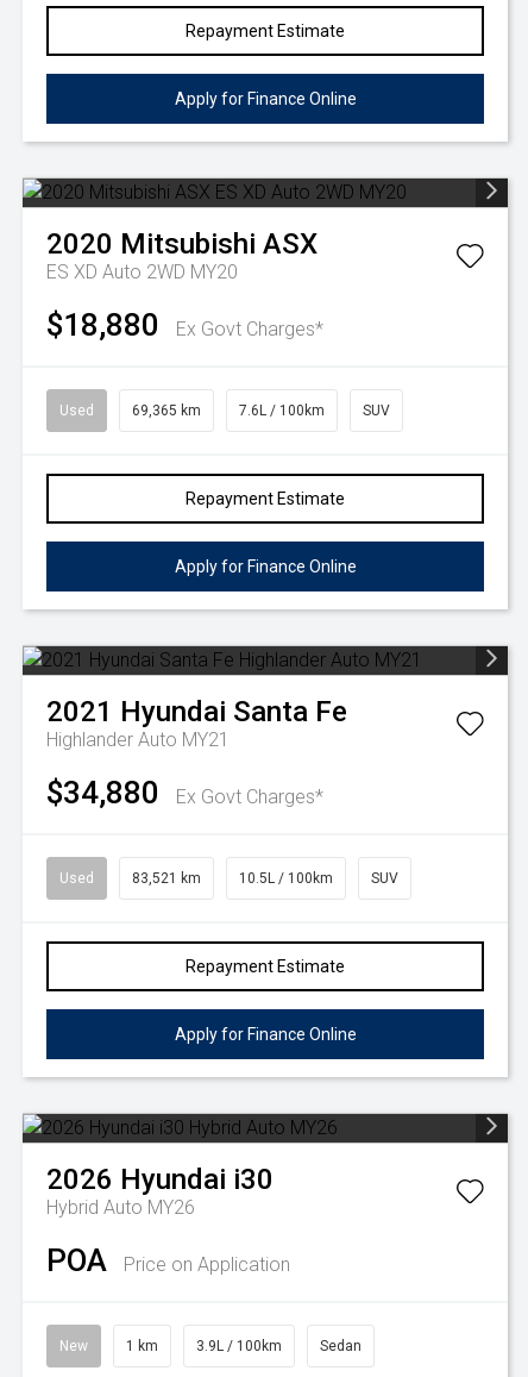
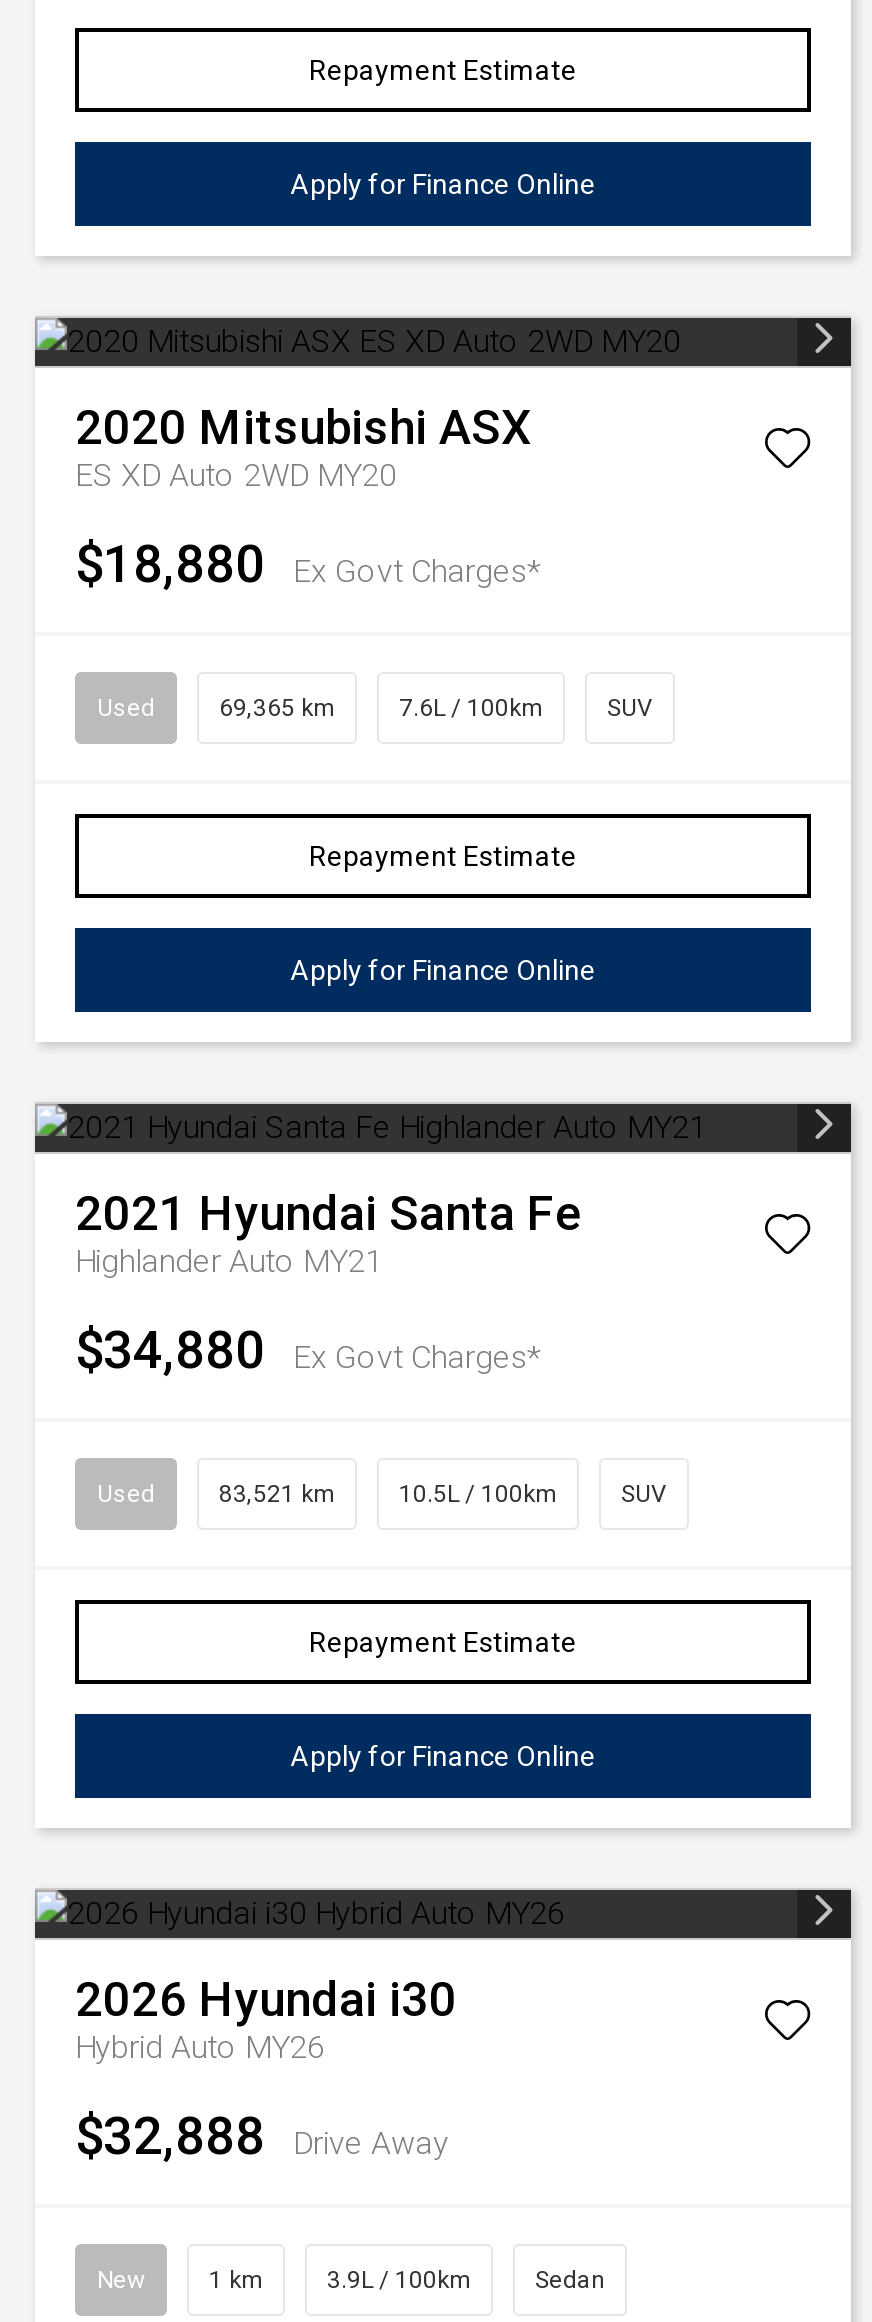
- POA
- Price on Application
+ $32,888
+ Drive Away
